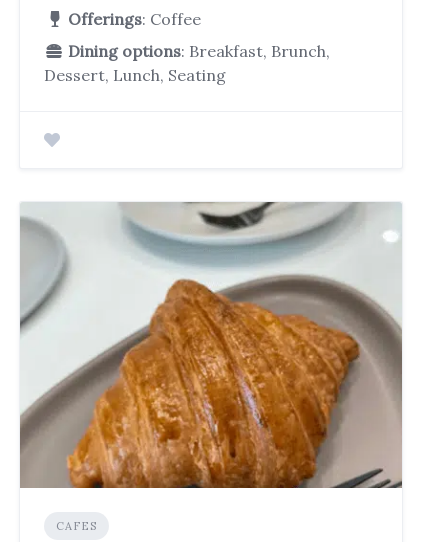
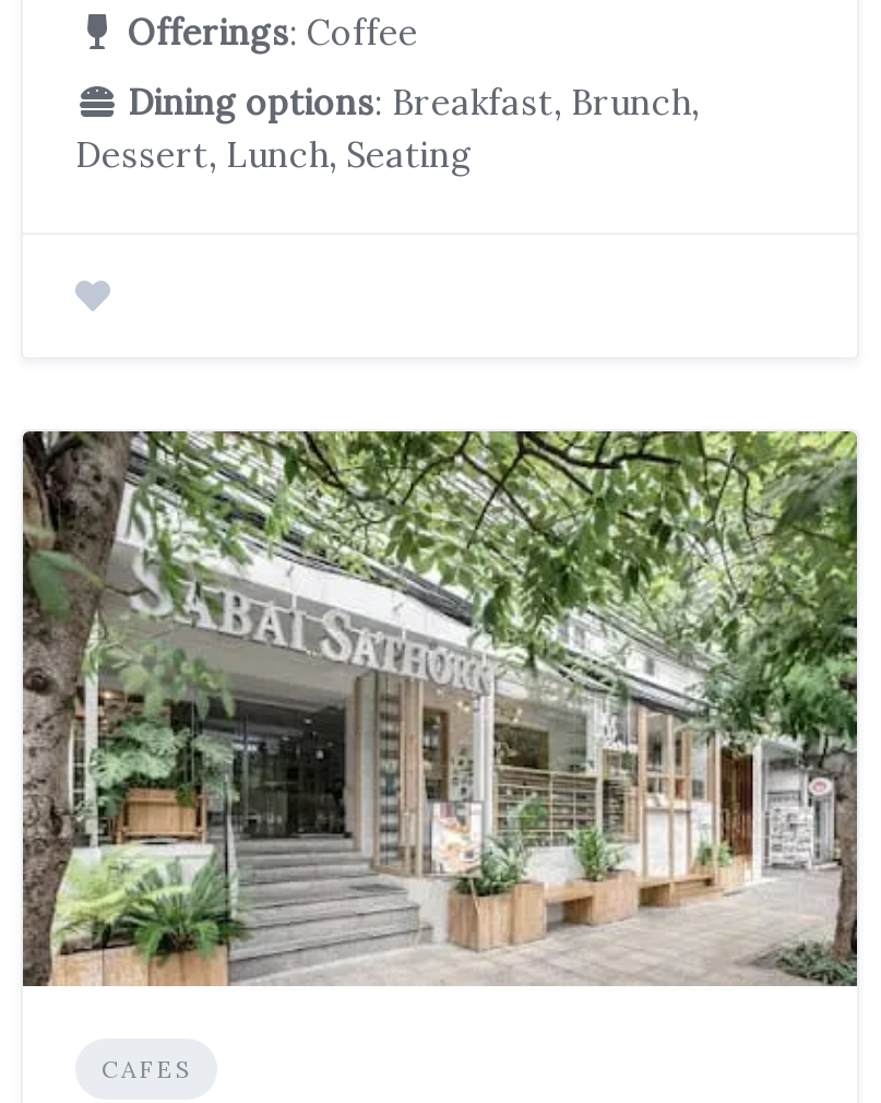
- [image]
+ [image]
